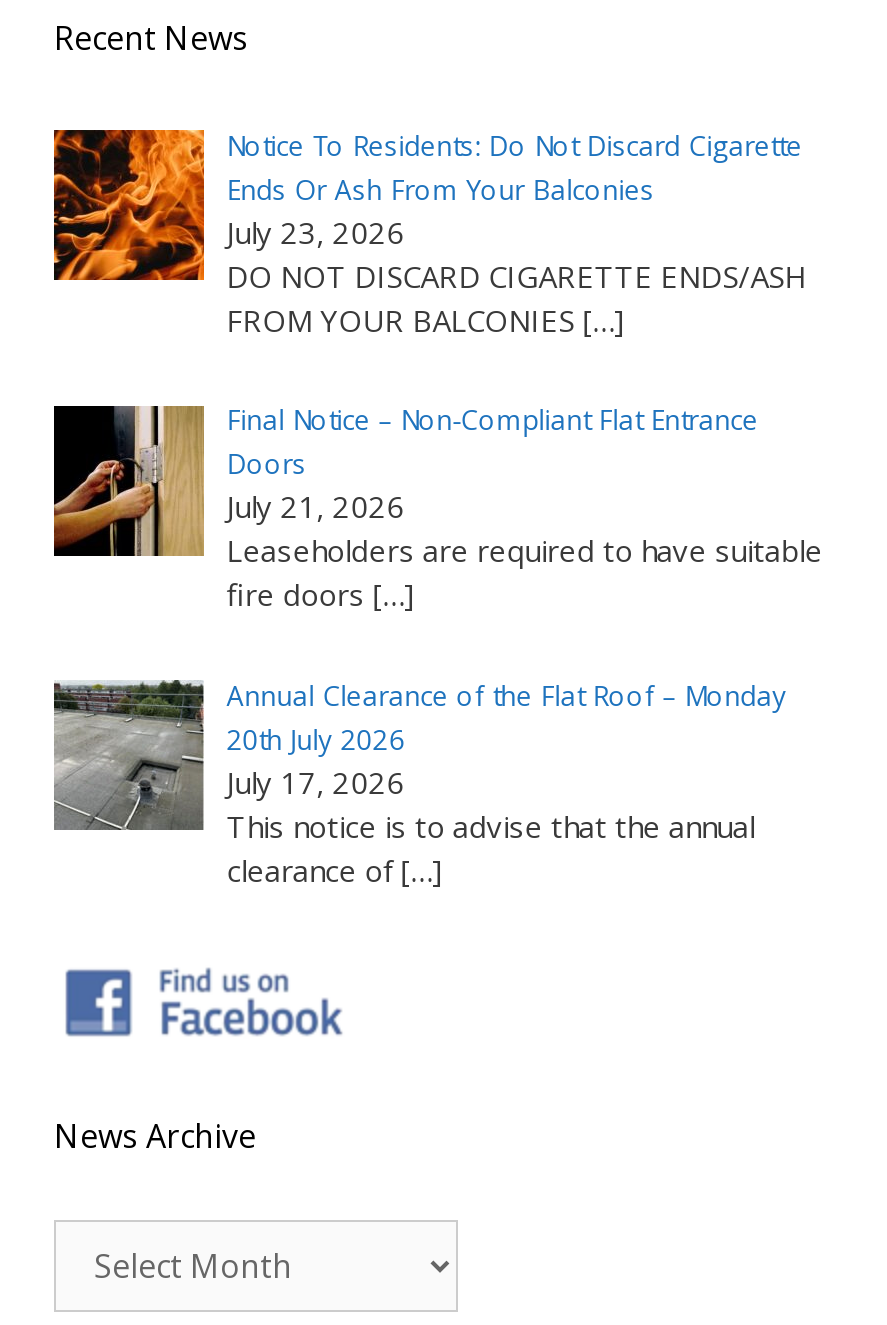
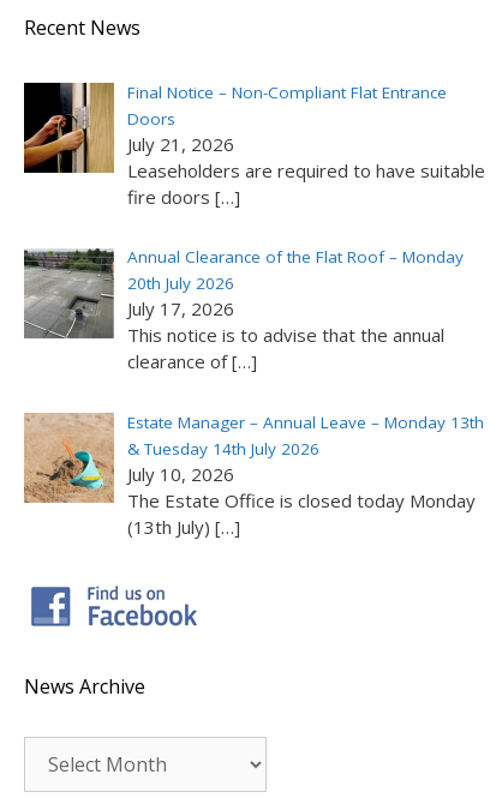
- [image]
- Notice To Residents: Do Not Discard Cigarette
- Ends Or Ash From Your Balconies
- July 23, 2026
- DO NOT DISCARD CIGARETTE ENDS/ASH
- FROM YOUR BALCONIES […]

moved up: [image] | Final Notice – Non-Compliant Flat Entrance | Doors | ... | This notice is to advise that the annual | clearance of […]

+ [image]
+ Estate Manager – Annual Leave – Monday 13th
+ & Tuesday 14th July 2026
+ July 10, 2026
+ The Estate Office is closed today Monday
+ (13th July) […]
